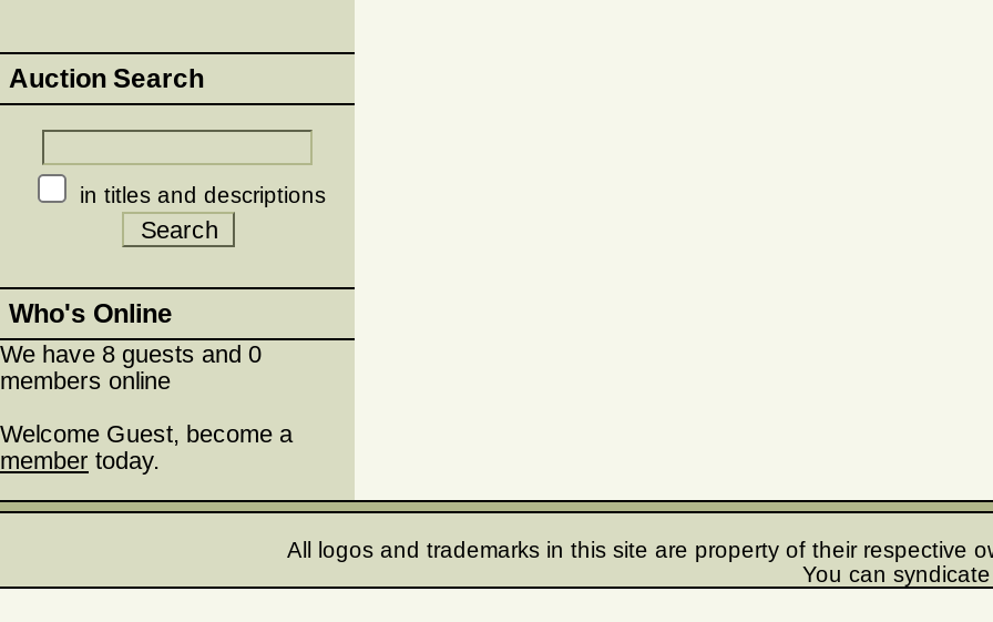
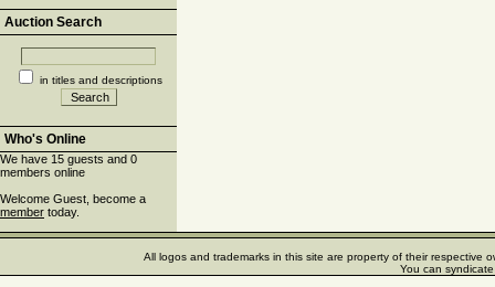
- We have 8 guests and 0
+ We have 15 guests and 0
